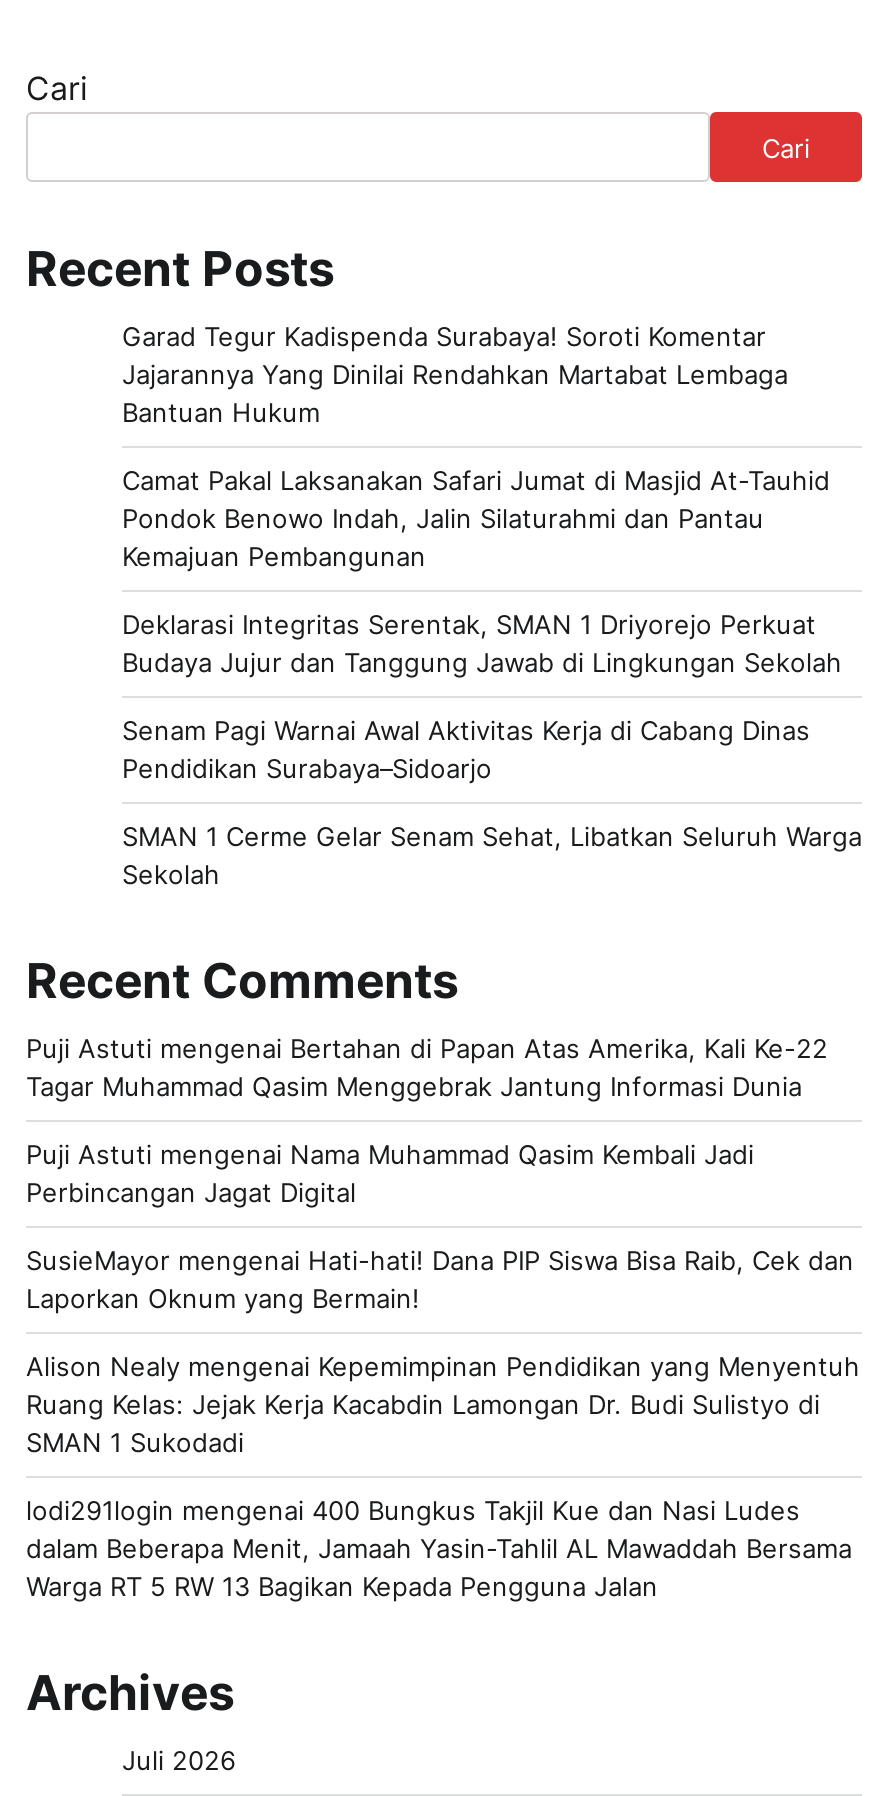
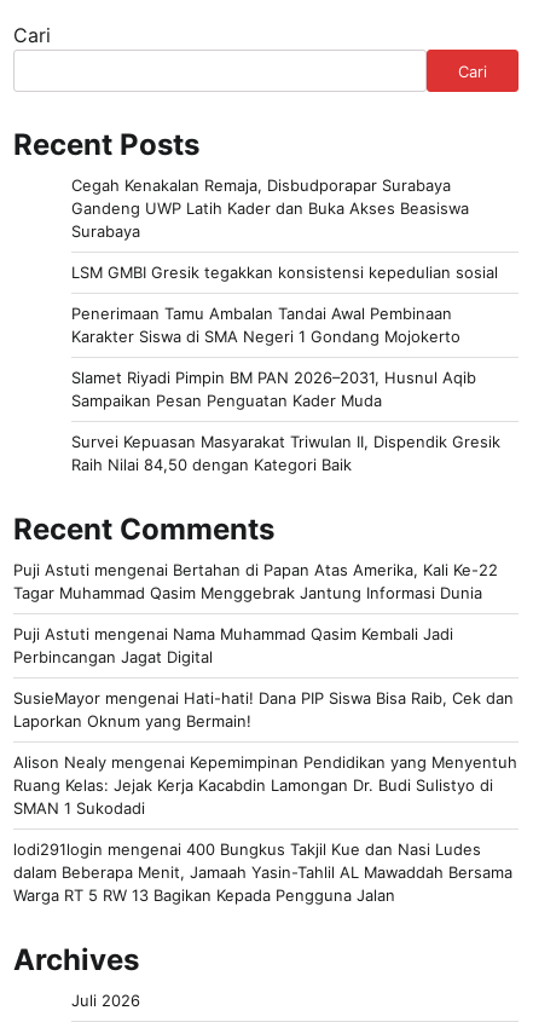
- Garad Tegur Kadispenda Surabaya! Soroti Komentar
- Jajarannya Yang Dinilai Rendahkan Martabat Lembaga
- Bantuan Hukum
+ Cegah Kenakalan Remaja, Disbudporapar Surabaya
+ Gandeng UWP Latih Kader dan Buka Akses Beasiswa
+ Surabaya

- Camat Pakal Laksanakan Safari Jumat di Masjid At-Tauhid
- Pondok Benowo Indah, Jalin Silaturahmi dan Pantau
- Kemajuan Pembangunan
+ LSM GMBI Gresik tegakkan konsistensi kepedulian sosial

- Deklarasi Integritas Serentak, SMAN 1 Driyorejo Perkuat
- Budaya Jujur dan Tanggung Jawab di Lingkungan Sekolah
+ Penerimaan Tamu Ambalan Tandai Awal Pembinaan
+ Karakter Siswa di SMA Negeri 1 Gondang Mojokerto

- Senam Pagi Warnai Awal Aktivitas Kerja di Cabang Dinas
- Pendidikan Surabaya–Sidoarjo
+ Slamet Riyadi Pimpin BM PAN 2026–2031, Husnul Aqib
+ Sampaikan Pesan Penguatan Kader Muda

- SMAN 1 Cerme Gelar Senam Sehat, Libatkan Seluruh Warga
- Sekolah
+ Survei Kepuasan Masyarakat Triwulan II, Dispendik Gresik
+ Raih Nilai 84,50 dengan Kategori Baik
